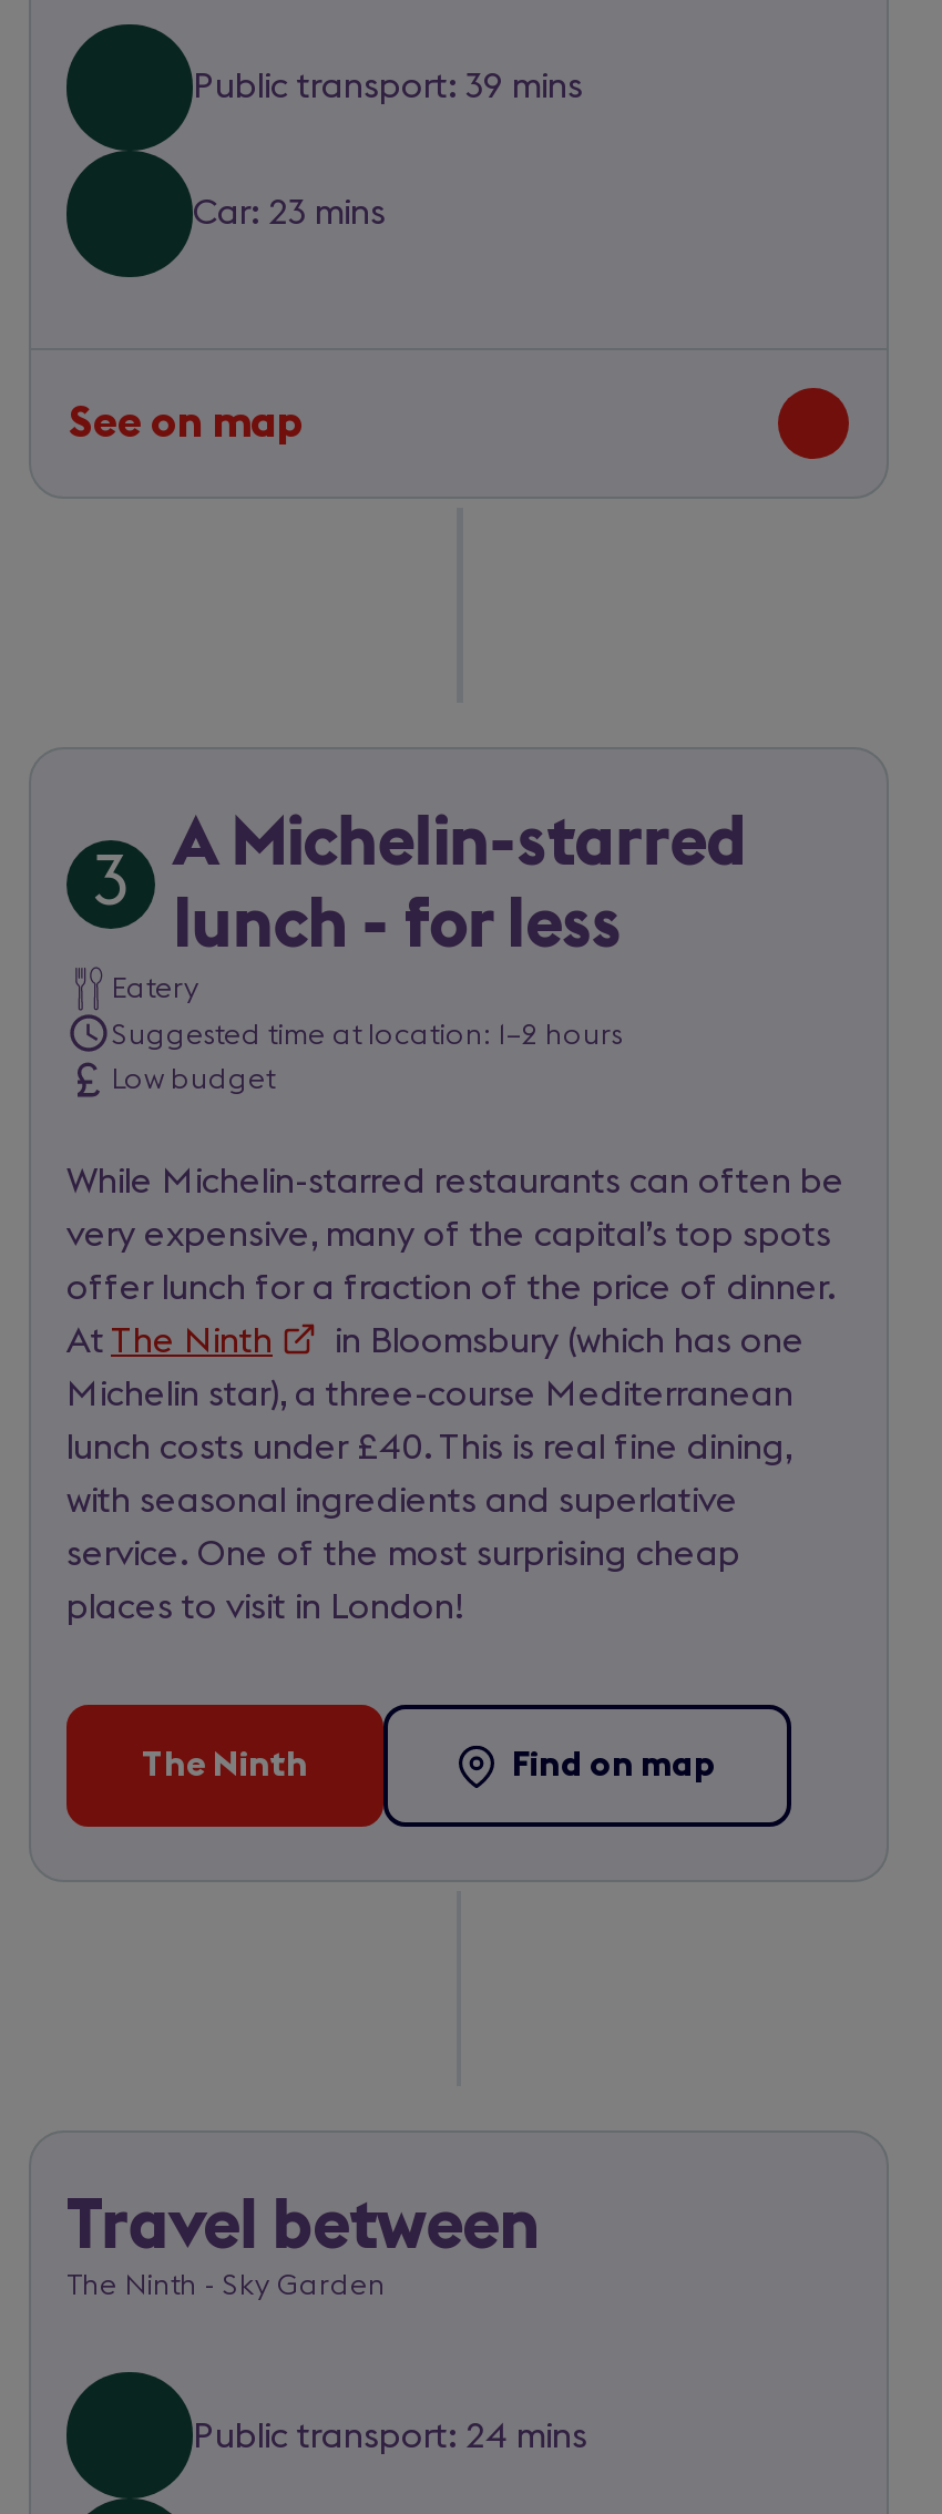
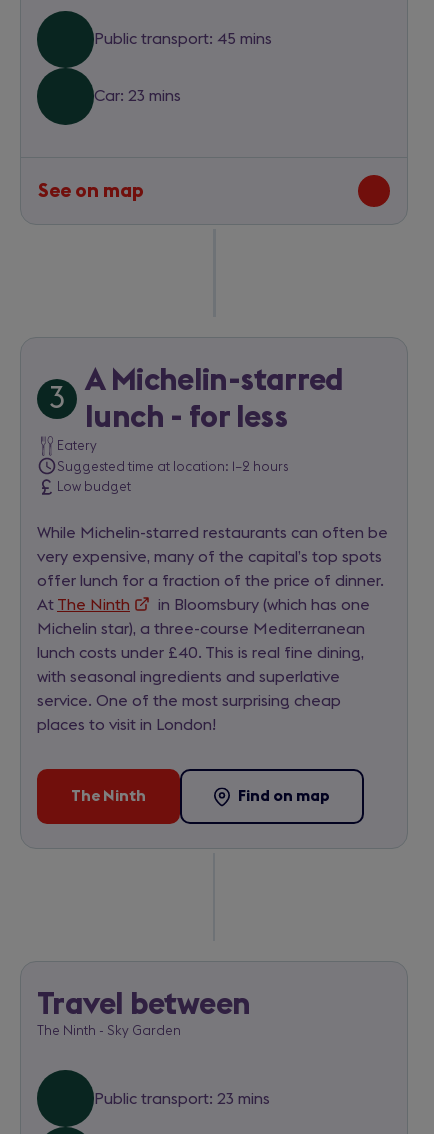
- Public transport: 39 mins
+ Public transport: 45 mins

- Public transport: 24 mins
+ Public transport: 23 mins
